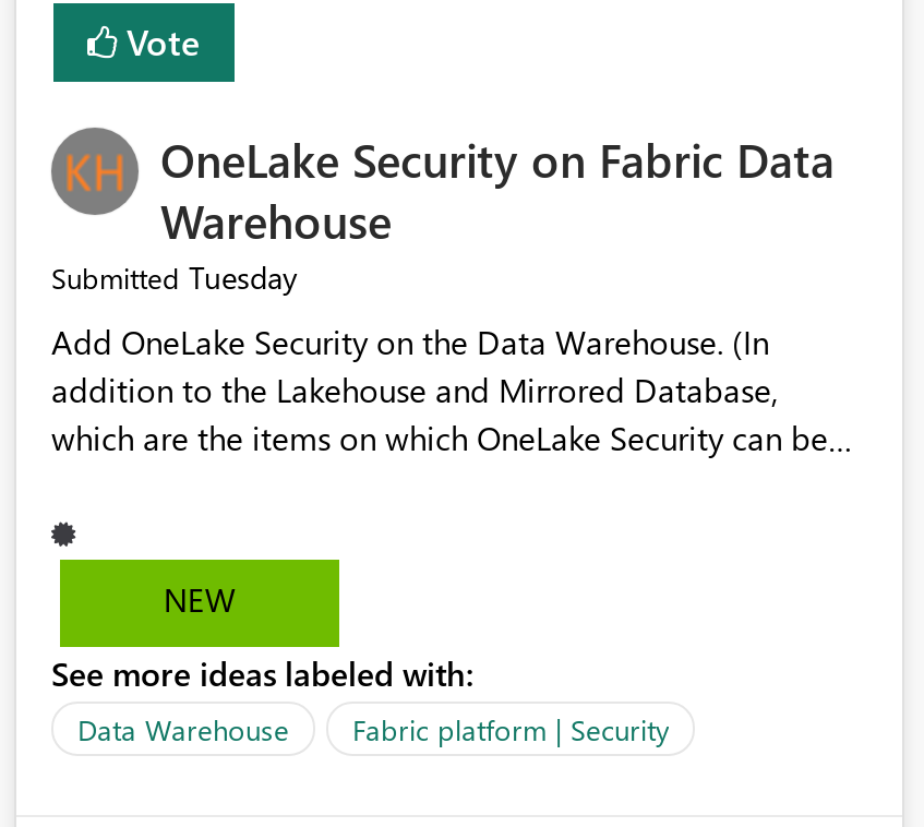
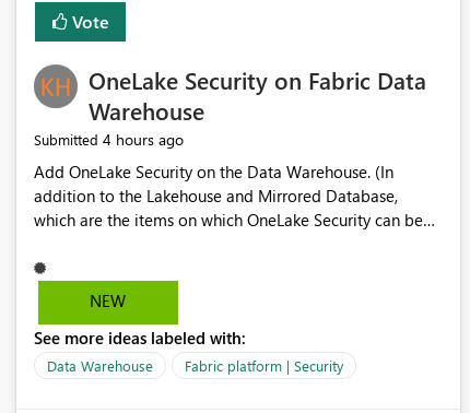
- Submitted Tuesday
+ Submitted 4 hours ago
